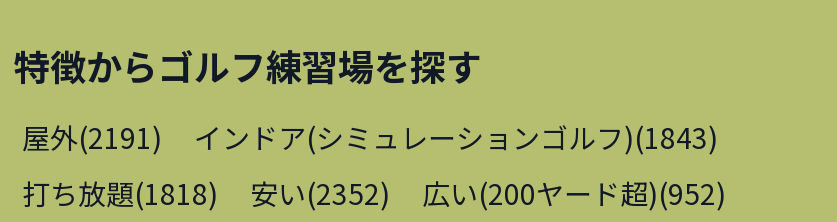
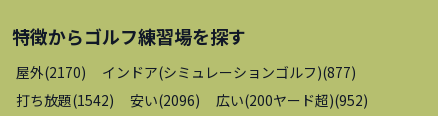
- 屋外(2191)
+ 屋外(2170)

- インドア(シミュレーションゴルフ)(1843)
+ インドア(シミュレーションゴルフ)(877)

- 打ち放題(1818)
+ 打ち放題(1542)

- 安い(2352)
+ 安い(2096)
